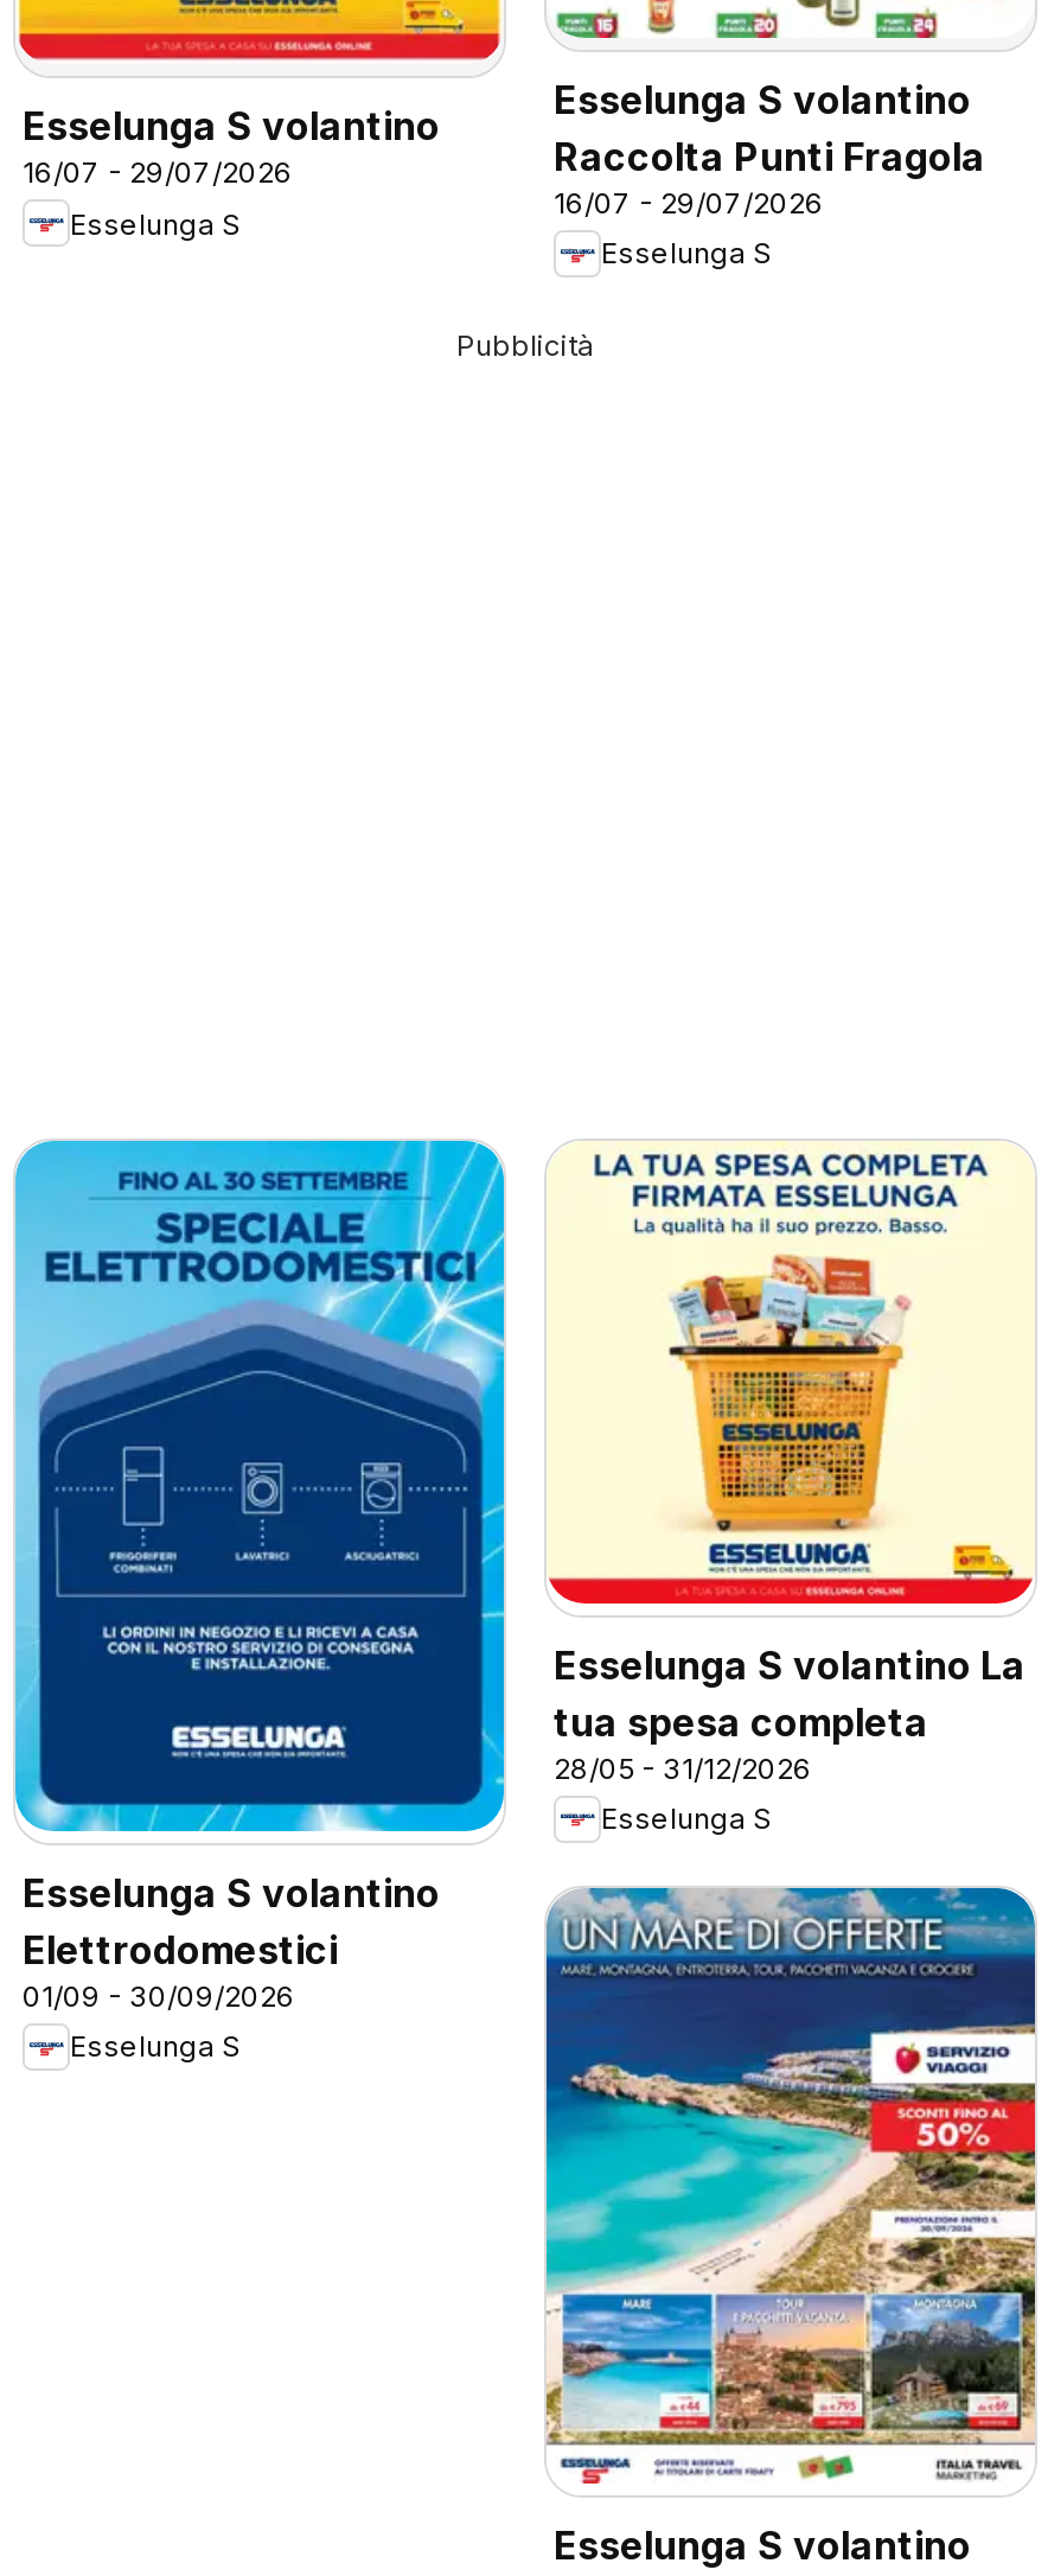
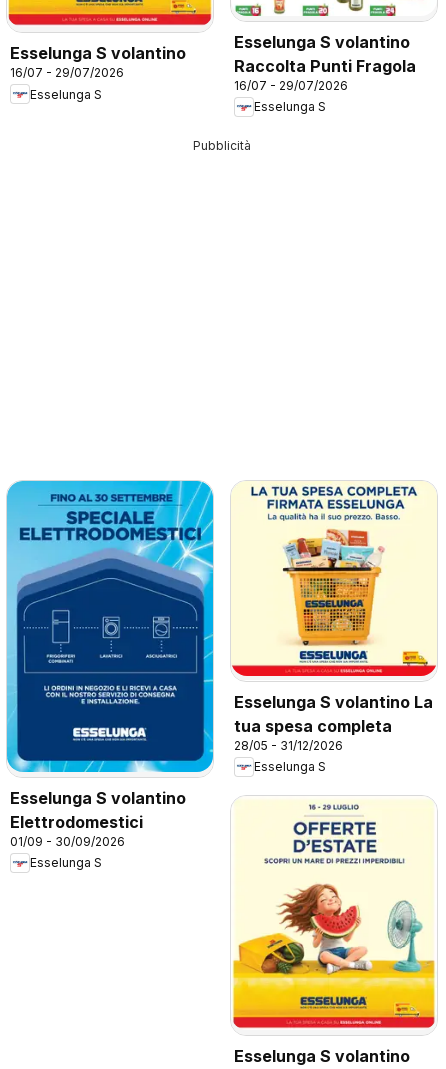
- [image]
+ [image]
